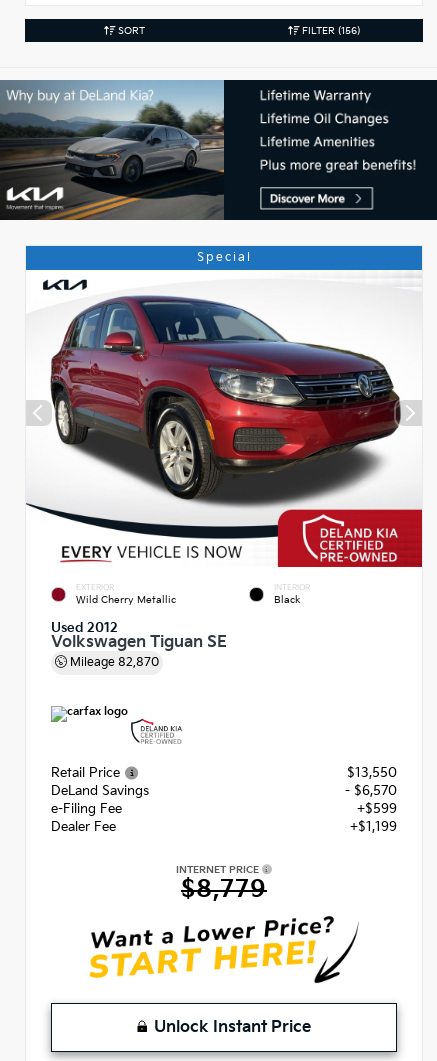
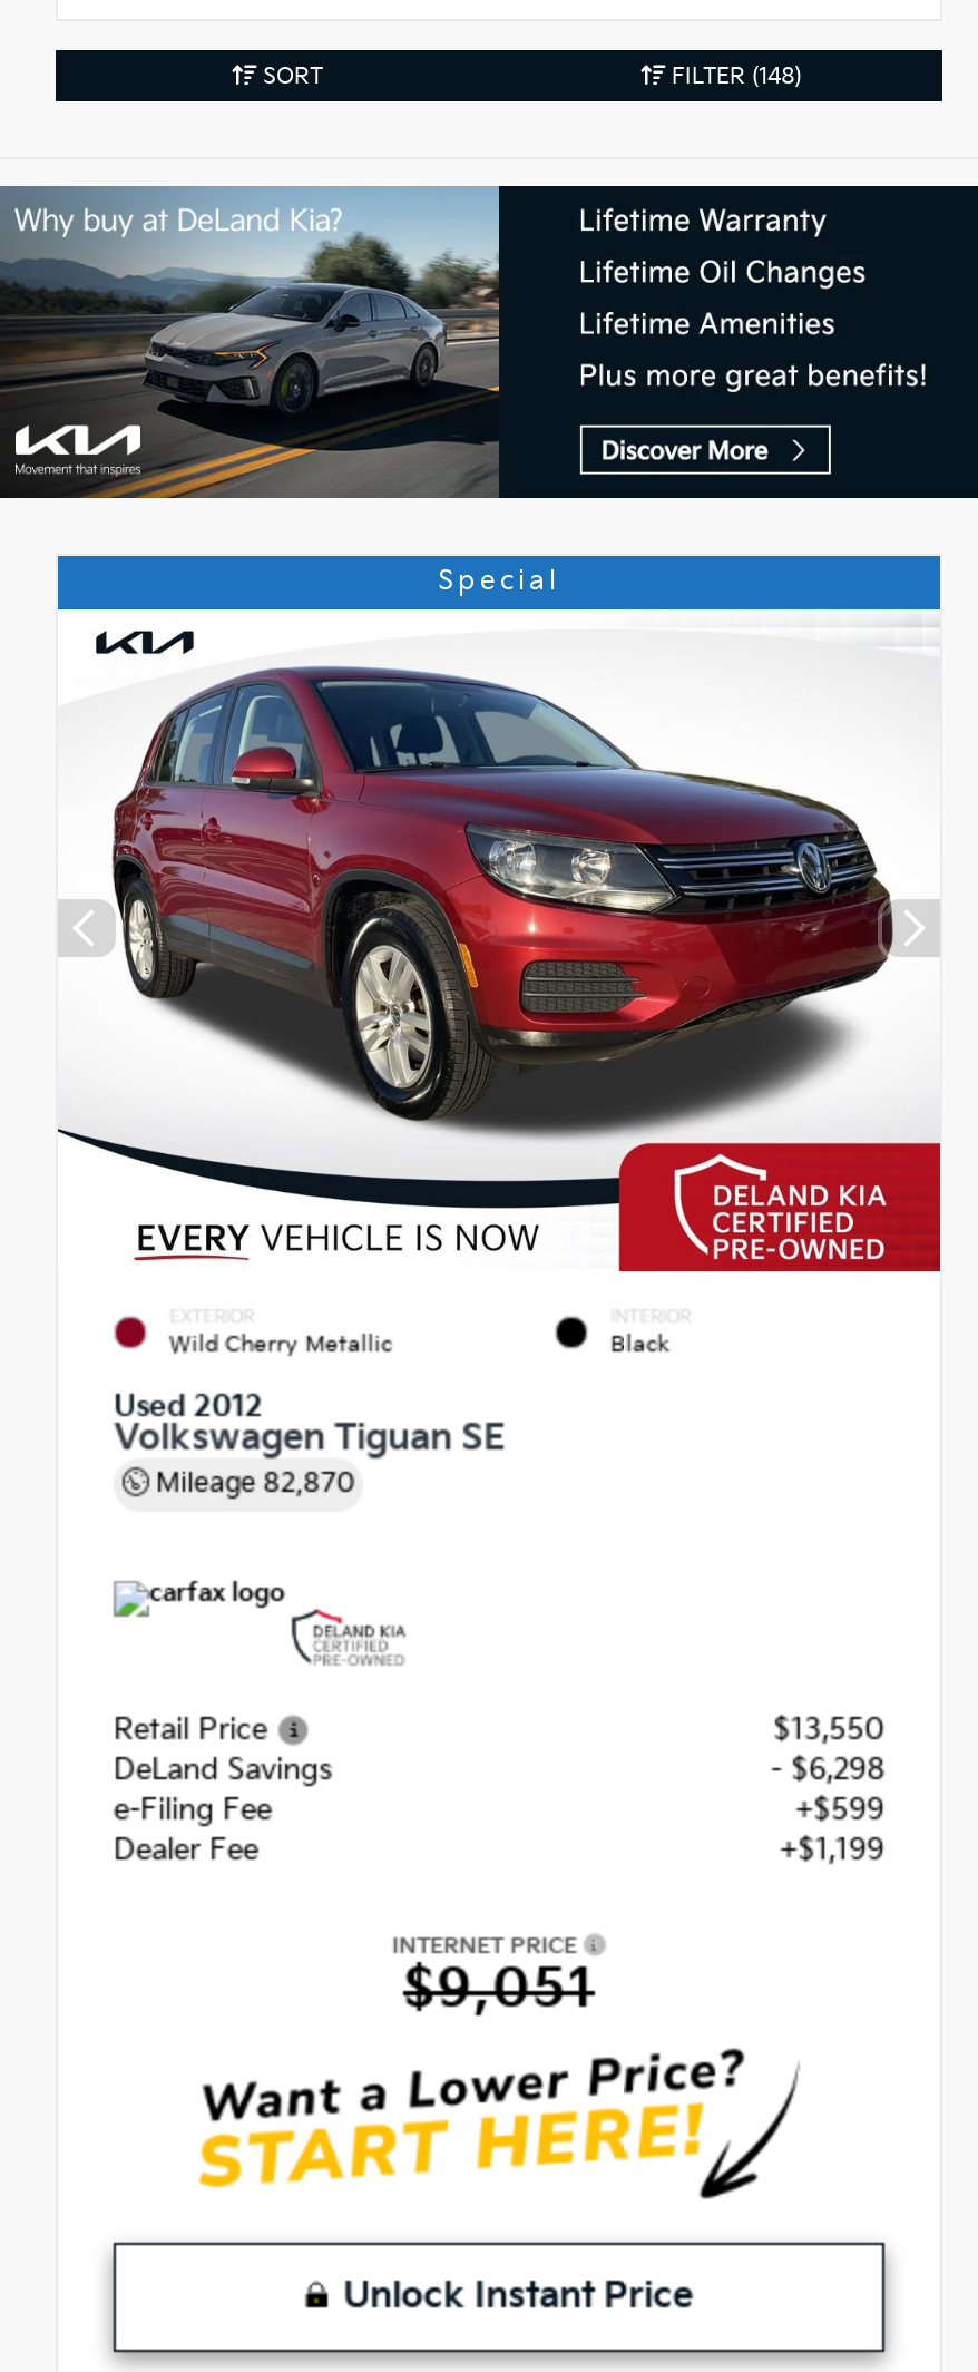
- FILTER (156)
+ FILTER (148)

- - $6,570
+ - $6,298

- $8,779
+ $9,051
